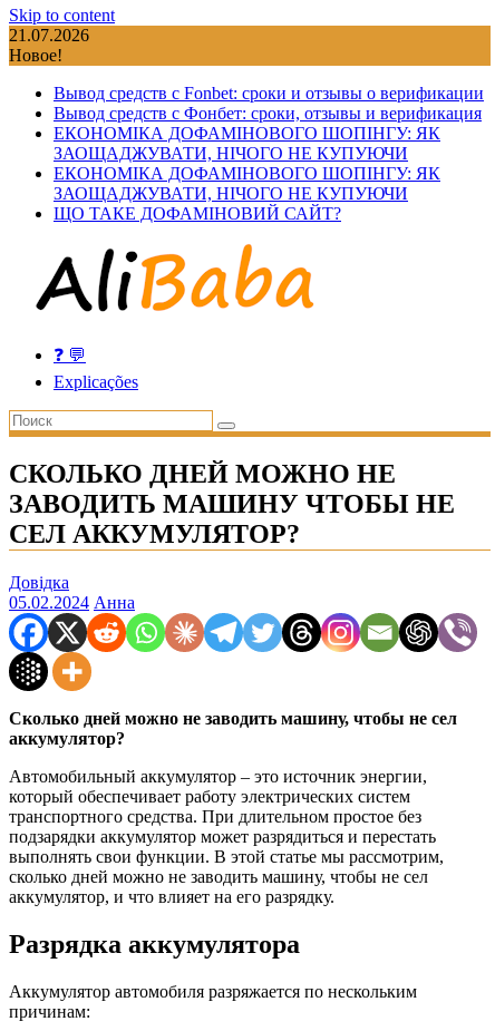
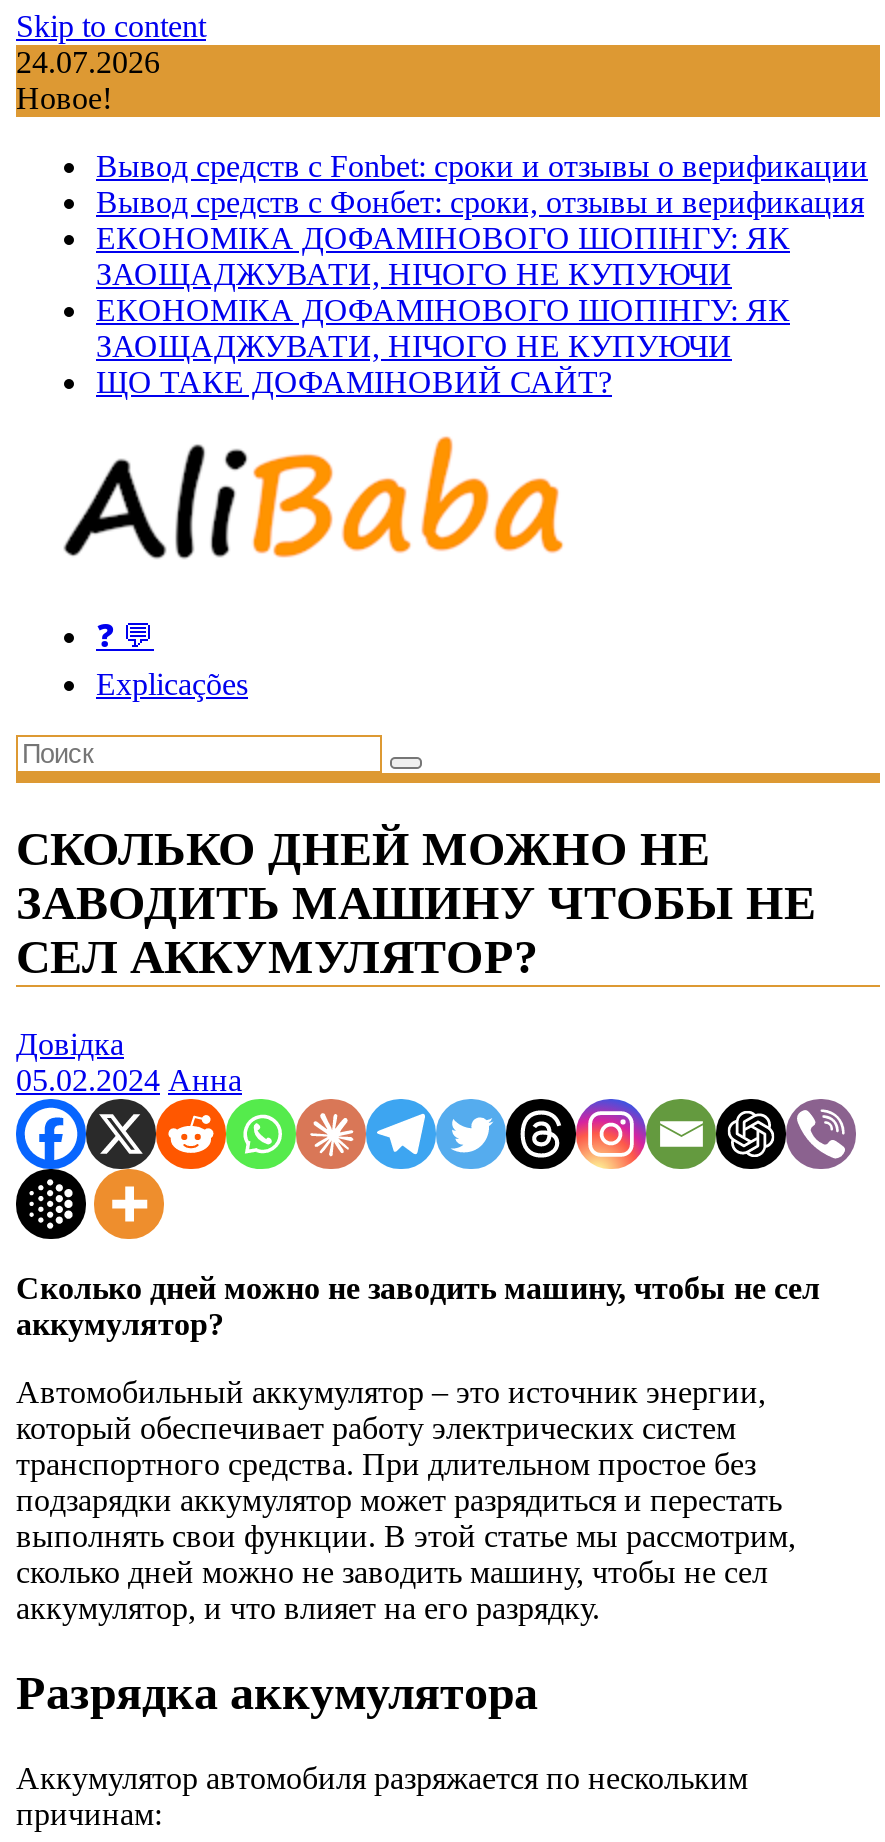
- 21.07.2026
+ 24.07.2026
